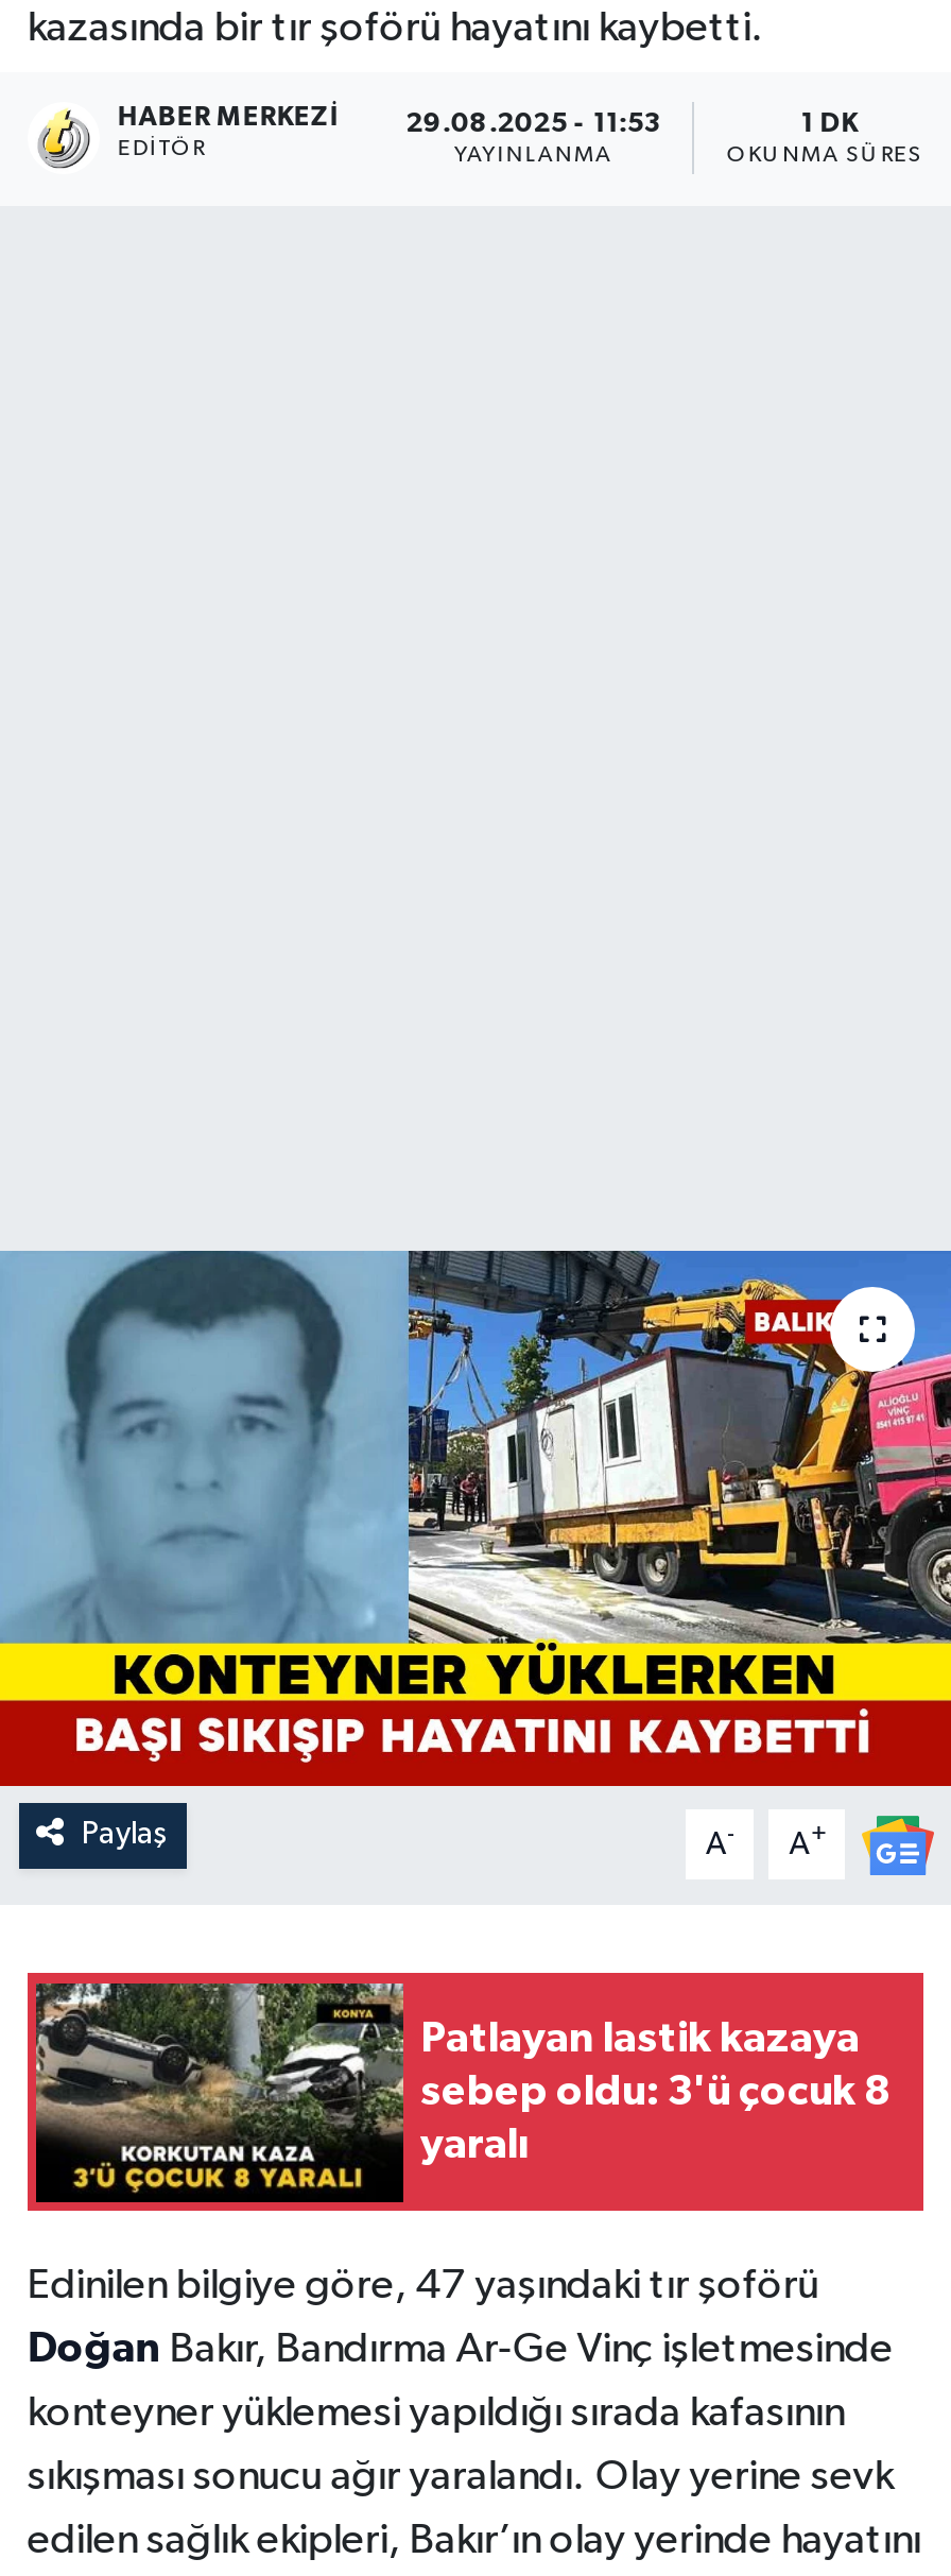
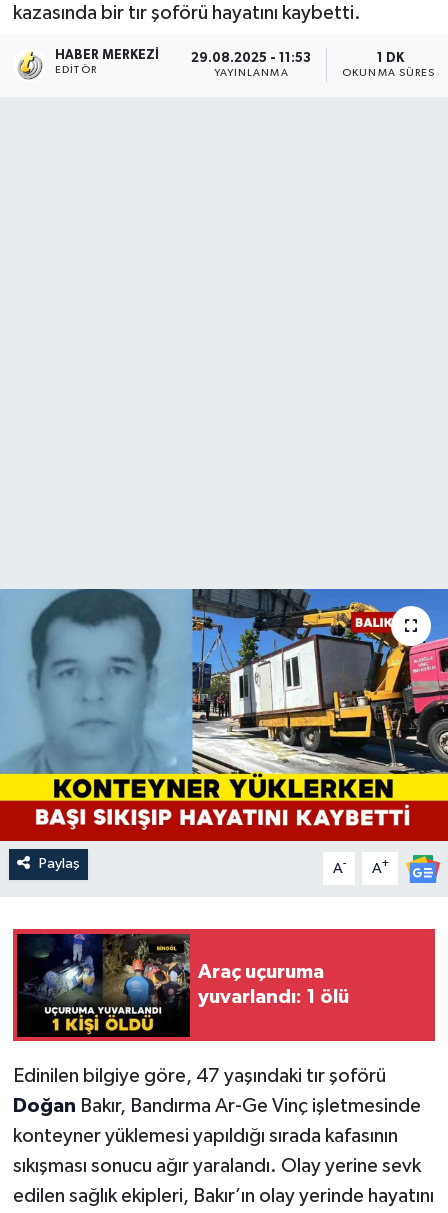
- [image]
- Patlayan lastik kazaya
- sebep oldu: 3'ü çocuk 8
- yaralı
+ [image]
+ Araç uçuruma
+ yuvarlandı: 1 ölü
